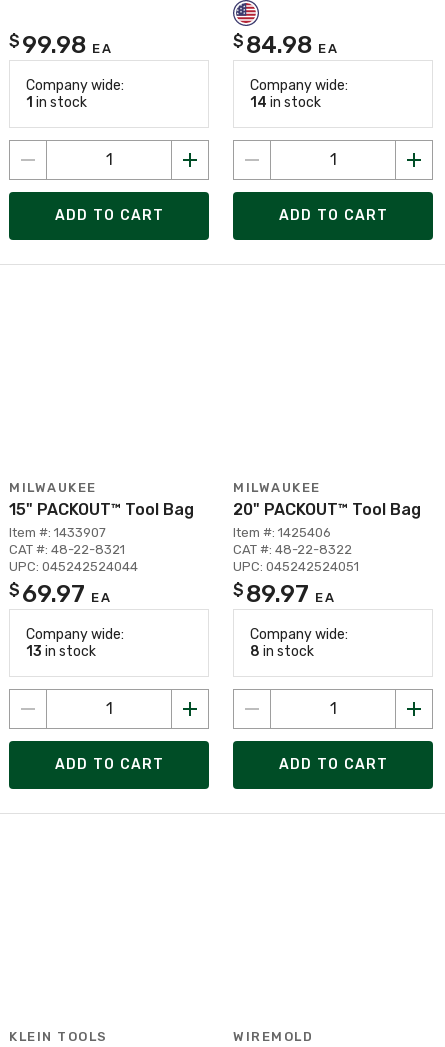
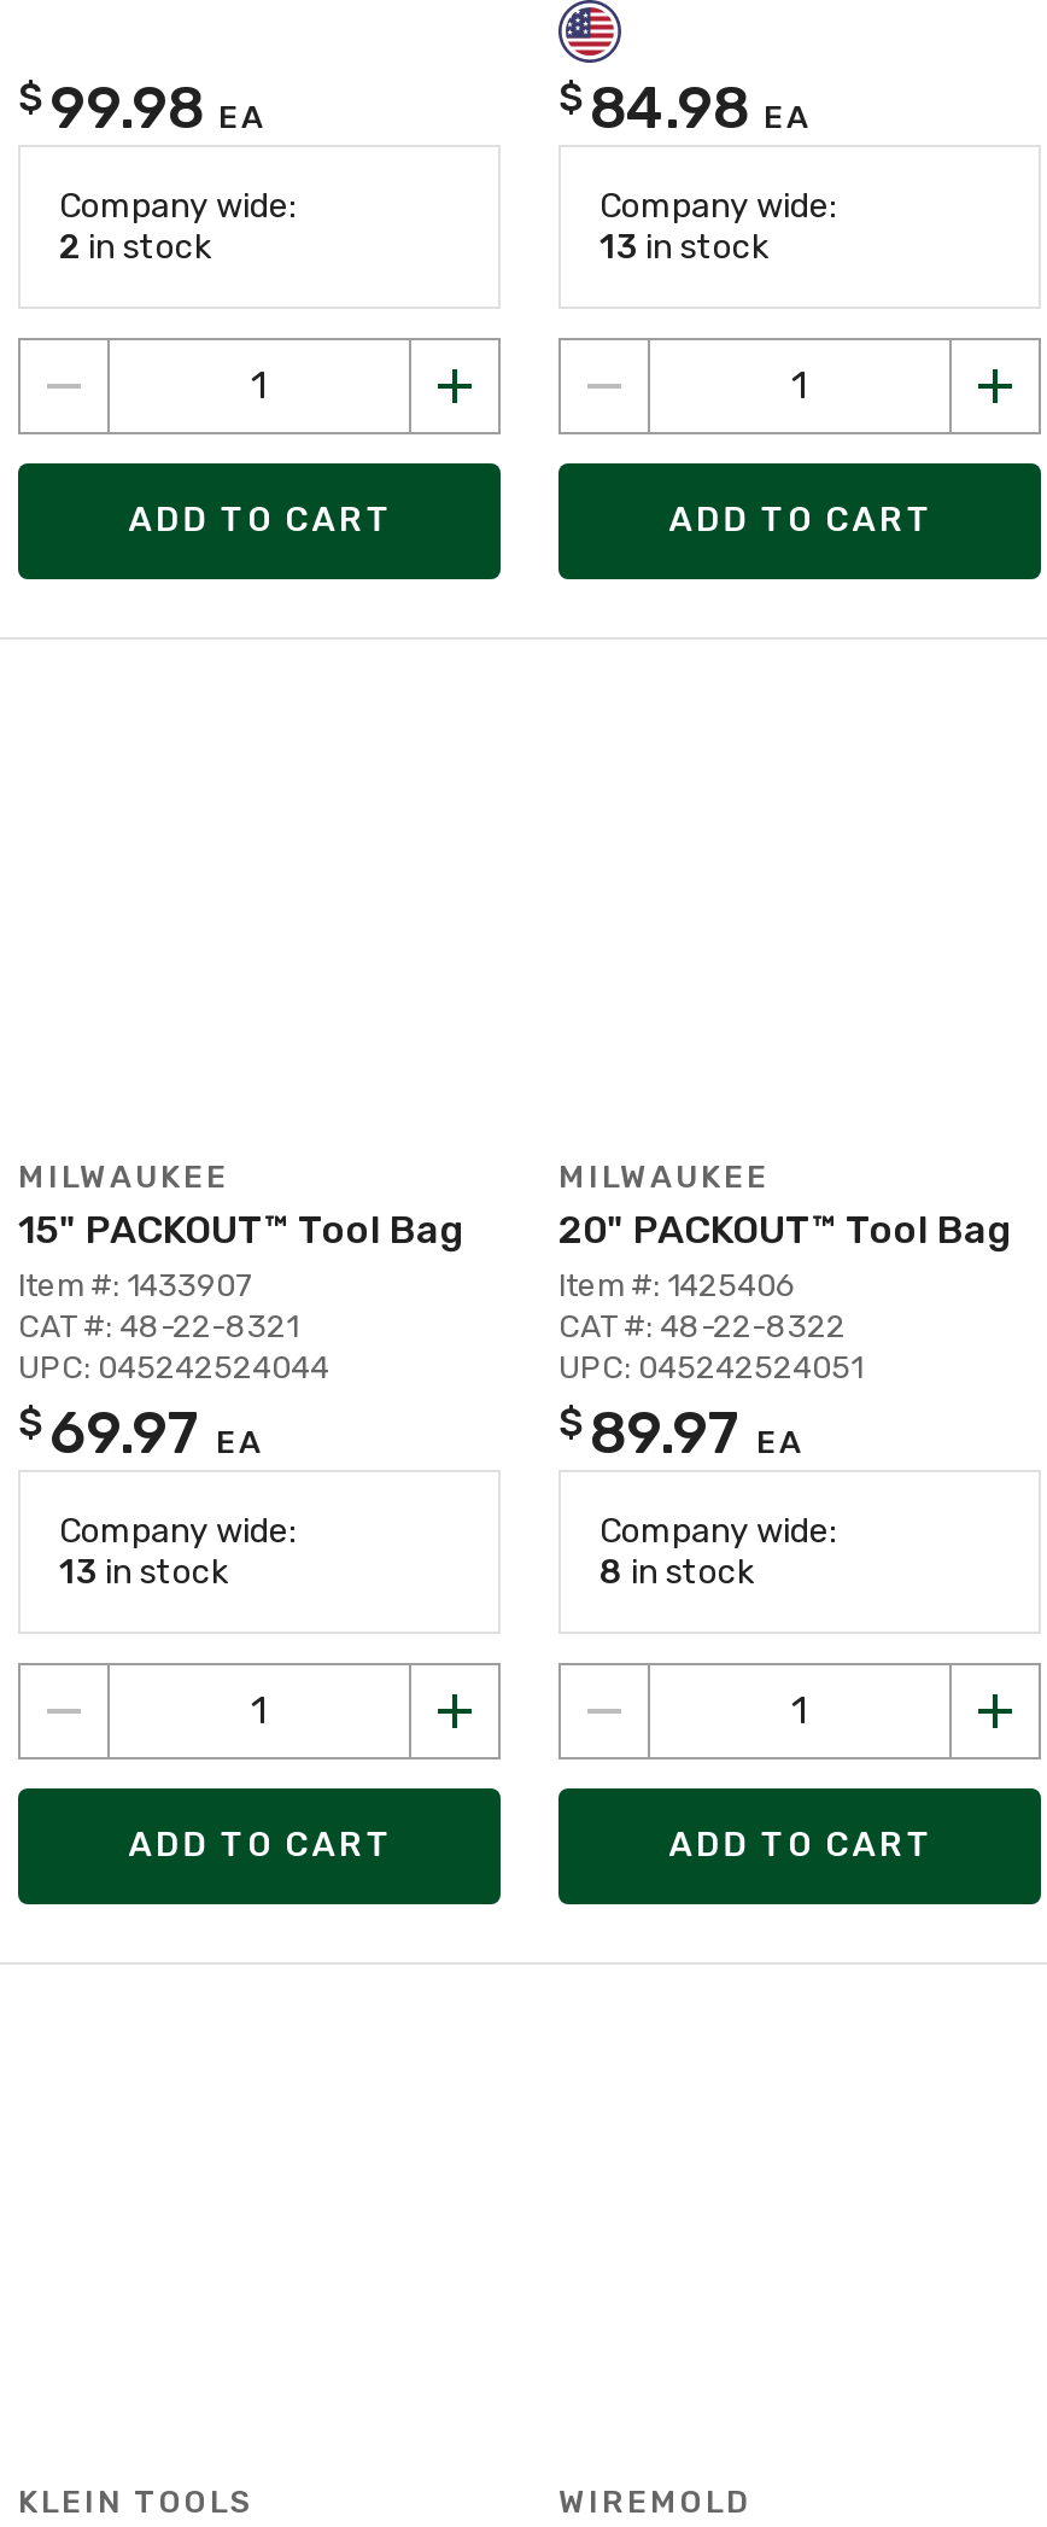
- 1 in stock
+ 2 in stock

- 14 in stock
+ 13 in stock
